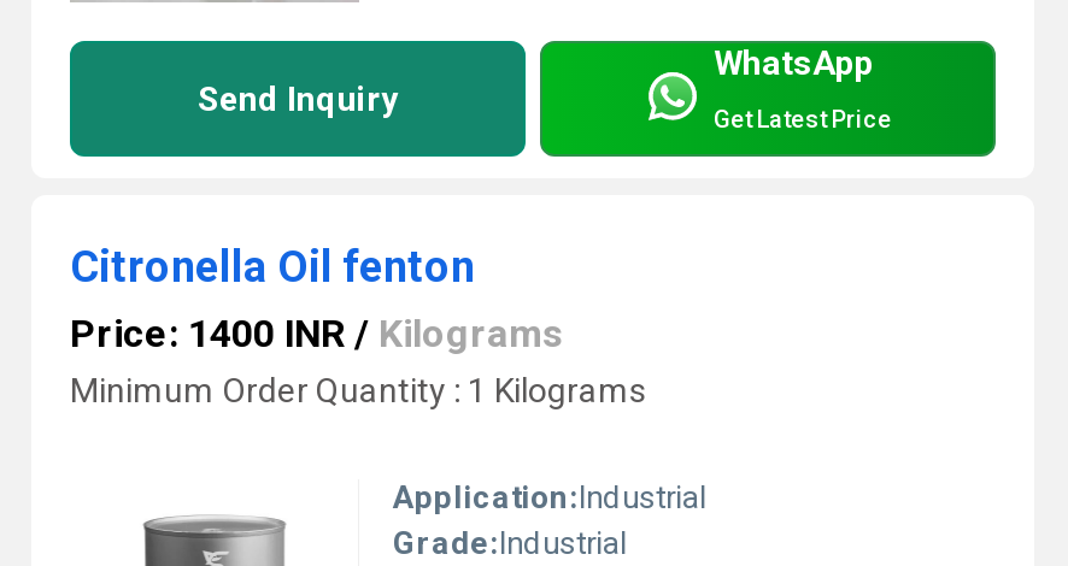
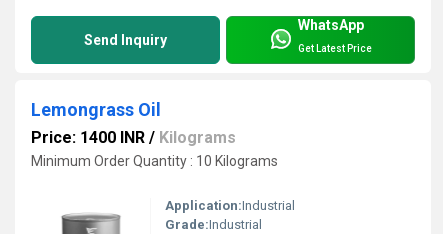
- Citronella Oil fenton
+ Lemongrass Oil

- Minimum Order Quantity : 1 Kilograms
+ Minimum Order Quantity : 10 Kilograms
